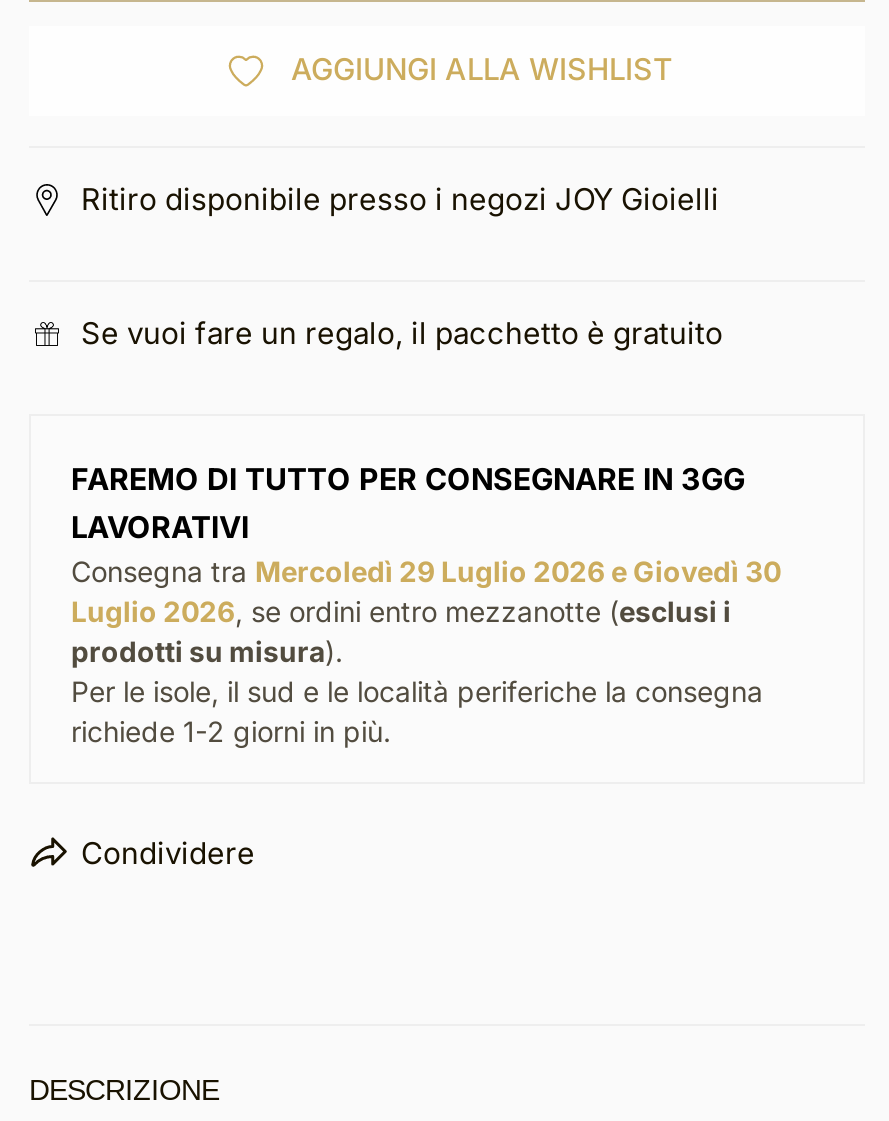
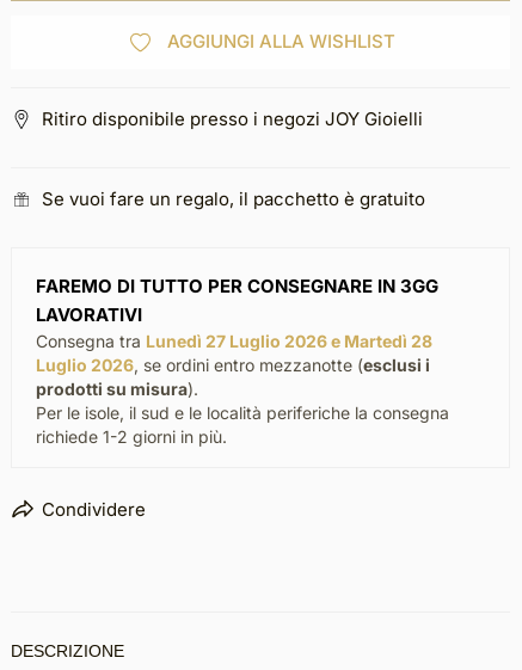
- Consegna tra Mercoledì 29 Luglio 2026 e Giovedì 30
+ Consegna tra Lunedì 27 Luglio 2026 e Martedì 28
